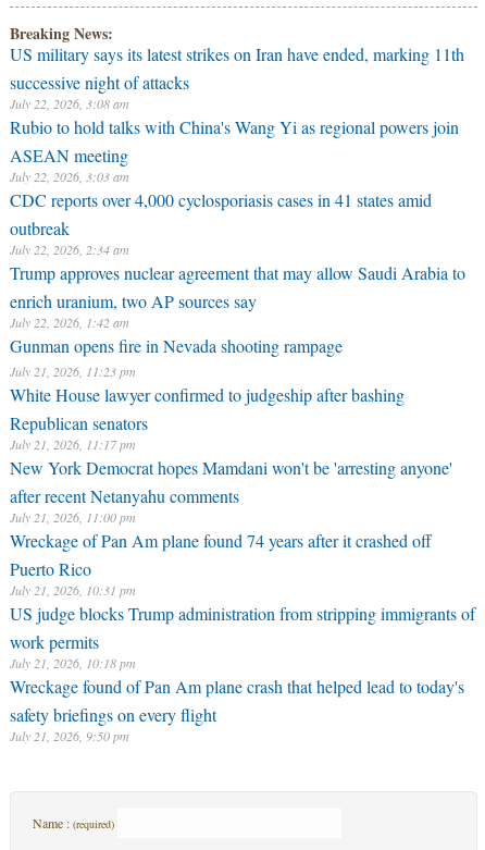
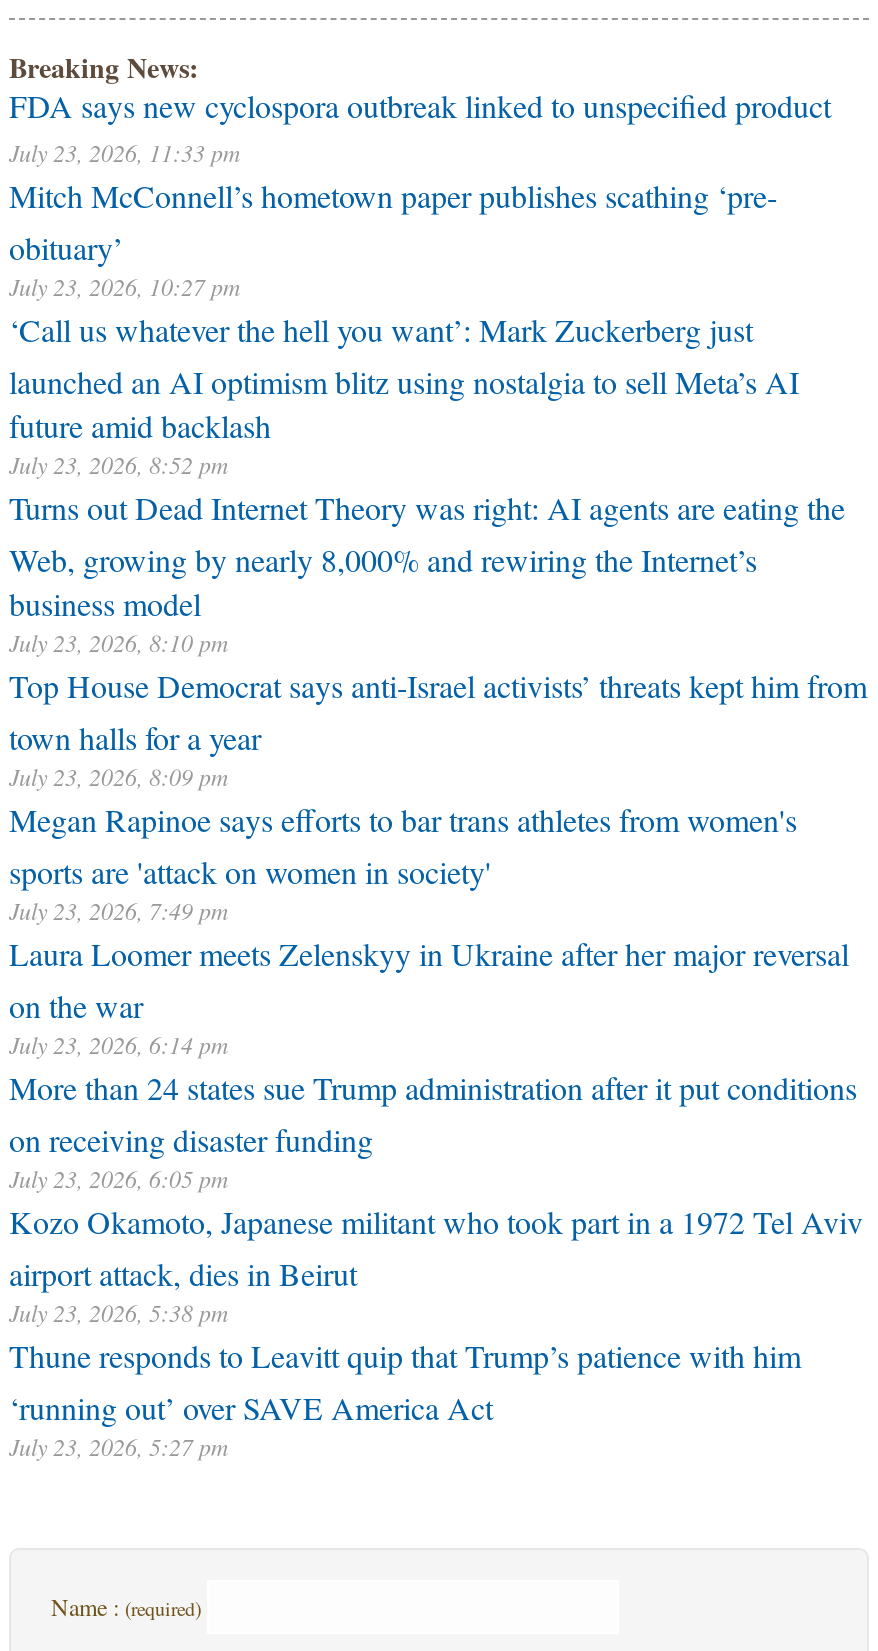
- US military says its latest strikes on Iran have ended, marking 11th
- successive night of attacks
- July 22, 2026, 3:08 am
- Rubio to hold talks with China's Wang Yi as regional powers join
- ASEAN meeting
- July 22, 2026, 3:03 am
- CDC reports over 4,000 cyclosporiasis cases in 41 states amid
- outbreak
- July 22, 2026, 2:34 am
- Trump approves nuclear agreement that may allow Saudi Arabia to
- enrich uranium, two AP sources say
- July 22, 2026, 1:42 am
- Gunman opens fire in Nevada shooting rampage
- July 21, 2026, 11:23 pm
- White House lawyer confirmed to judgeship after bashing
- Republican senators
- July 21, 2026, 11:17 pm
- New York Democrat hopes Mamdani won't be 'arresting anyone'
- after recent Netanyahu comments
- July 21, 2026, 11:00 pm
- Wreckage of Pan Am plane found 74 years after it crashed off
- Puerto Rico
- July 21, 2026, 10:31 pm
- US judge blocks Trump administration from stripping immigrants of
- work permits
- July 21, 2026, 10:18 pm
- Wreckage found of Pan Am plane crash that helped lead to today's
- safety briefings on every flight
- July 21, 2026, 9:50 pm
+ FDA says new cyclospora outbreak linked to unspecified product
+ July 23, 2026, 11:33 pm
+ Mitch McConnell’s hometown paper publishes scathing ‘pre-
+ obituary’
+ July 23, 2026, 10:27 pm
+ ‘Call us whatever the hell you want’: Mark Zuckerberg just
+ launched an AI optimism blitz using nostalgia to sell Meta’s AI
+ future amid backlash
+ July 23, 2026, 8:52 pm
+ Turns out Dead Internet Theory was right: AI agents are eating the
+ Web, growing by nearly 8,000% and rewiring the Internet’s
+ business model
+ July 23, 2026, 8:10 pm
+ Top House Democrat says anti-Israel activists’ threats kept him from
+ town halls for a year
+ July 23, 2026, 8:09 pm
+ Megan Rapinoe says efforts to bar trans athletes from women's
+ sports are 'attack on women in society'
+ July 23, 2026, 7:49 pm
+ Laura Loomer meets Zelenskyy in Ukraine after her major reversal
+ on the war
+ July 23, 2026, 6:14 pm
+ More than 24 states sue Trump administration after it put conditions
+ on receiving disaster funding
+ July 23, 2026, 6:05 pm
+ Kozo Okamoto, Japanese militant who took part in a 1972 Tel Aviv
+ airport attack, dies in Beirut
+ July 23, 2026, 5:38 pm
+ Thune responds to Leavitt quip that Trump’s patience with him
+ ‘running out’ over SAVE America Act
+ July 23, 2026, 5:27 pm
